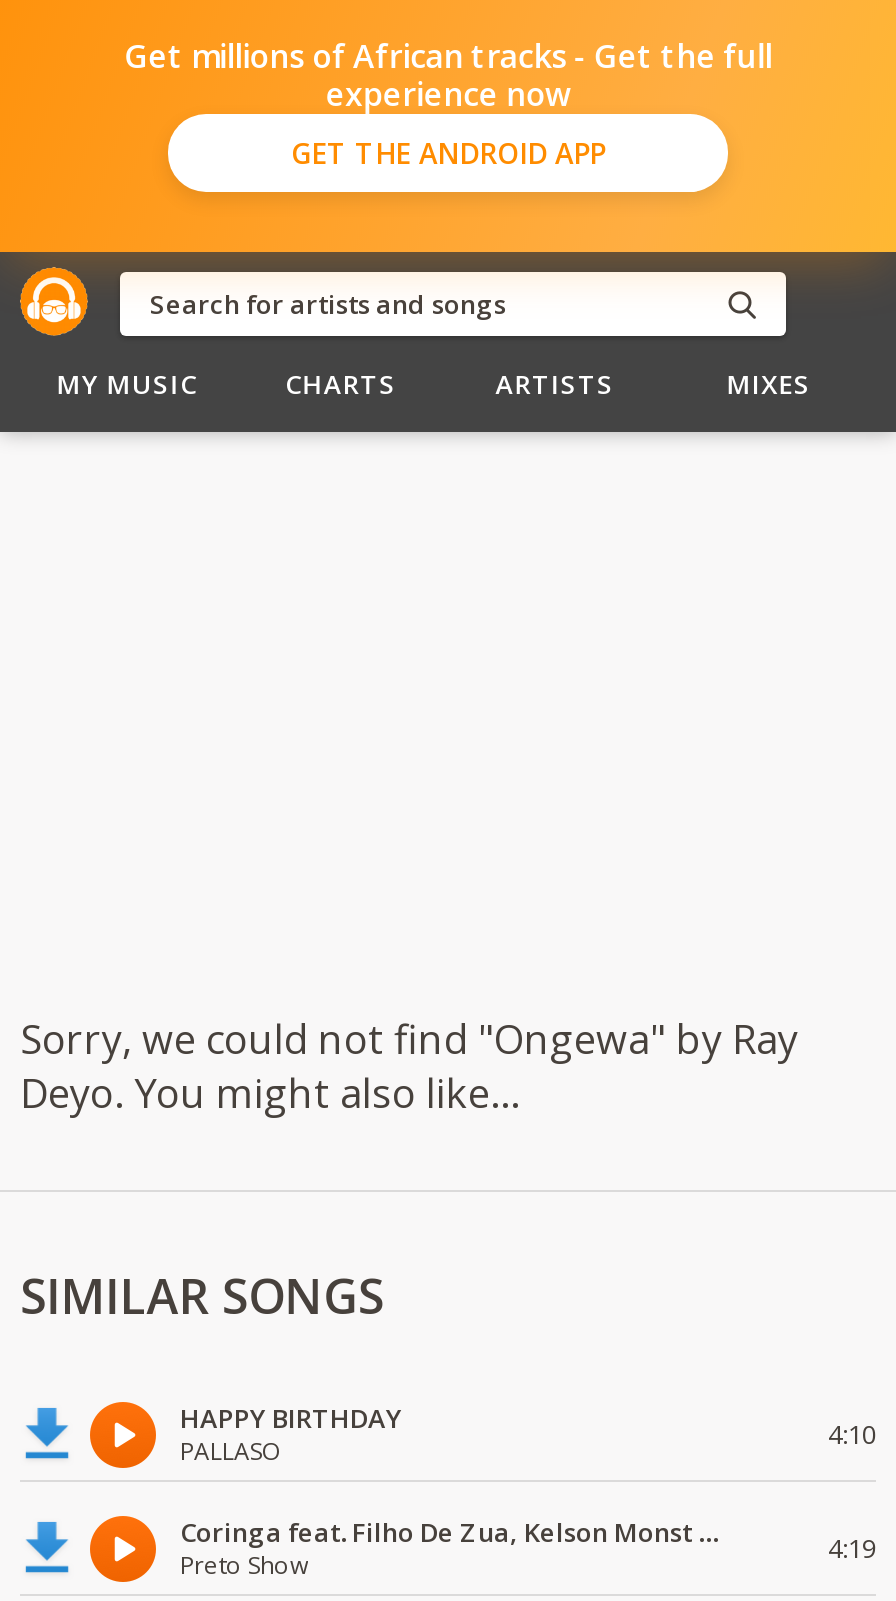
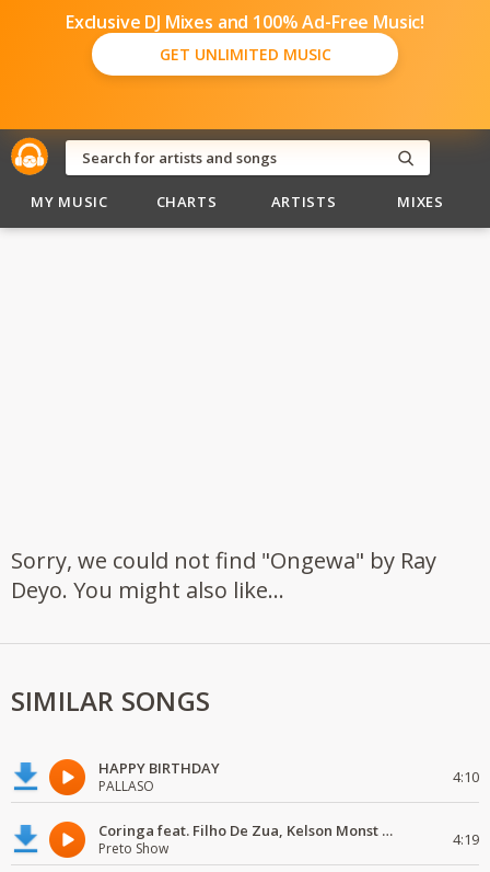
- Get millions of African tracks - Get the full
- experience now
- GET THE ANDROID APP
+ Exclusive DJ Mixes and 100% Ad-Free Music!
+ GET UNLIMITED MUSIC
